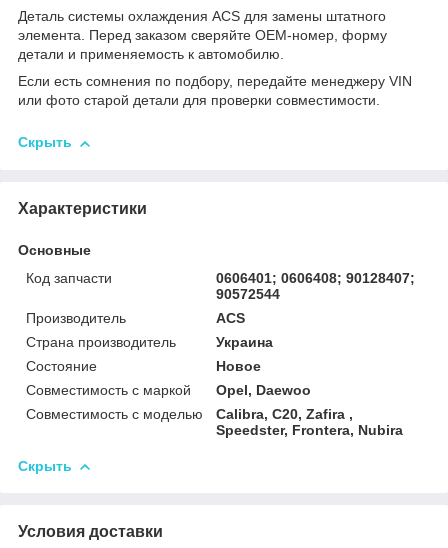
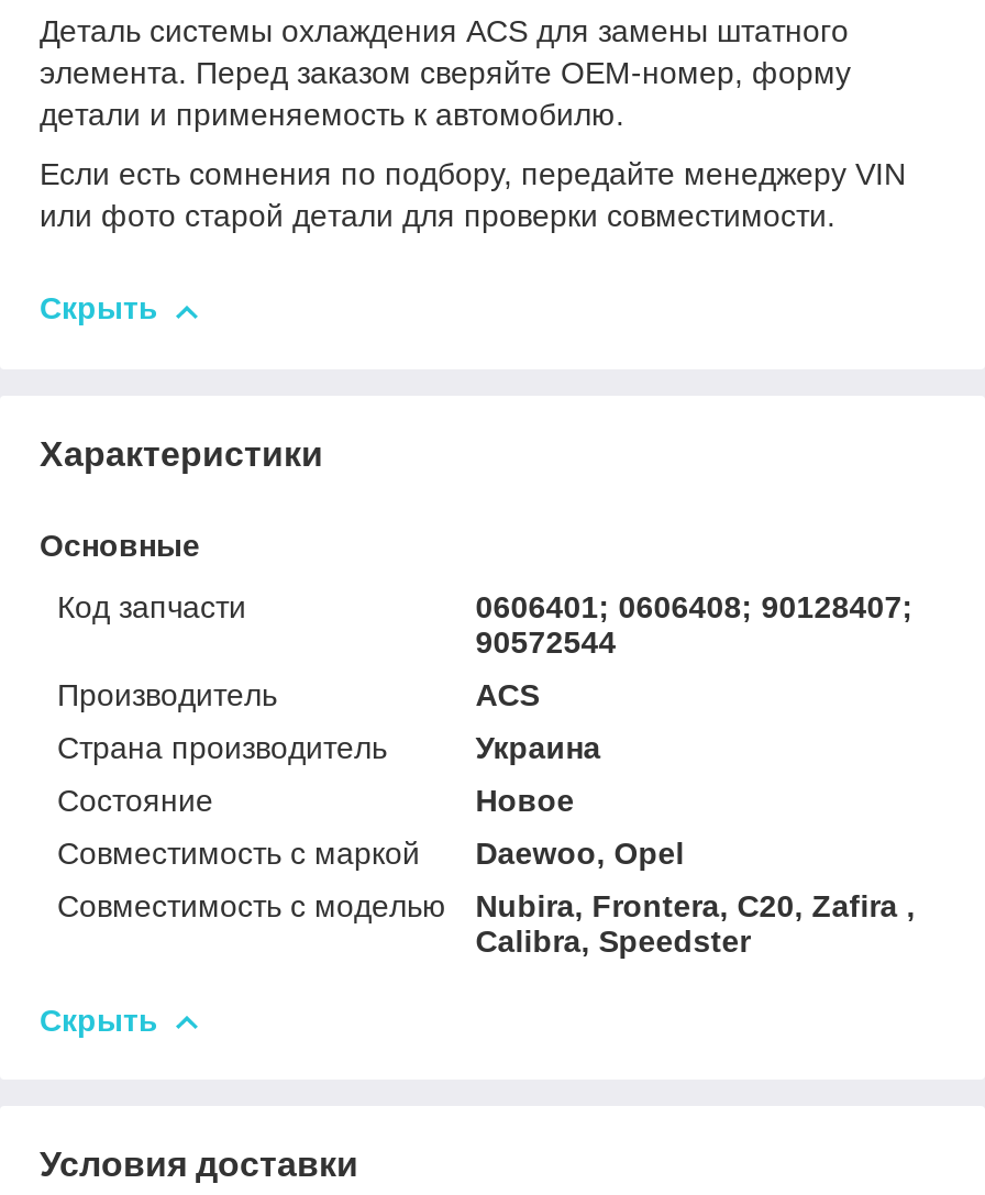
- Opel, Daewoo
+ Daewoo, Opel

- Calibra, C20, Zafira ,
- Speedster, Frontera, Nubira
+ Nubira, Frontera, C20, Zafira ,
+ Calibra, Speedster
